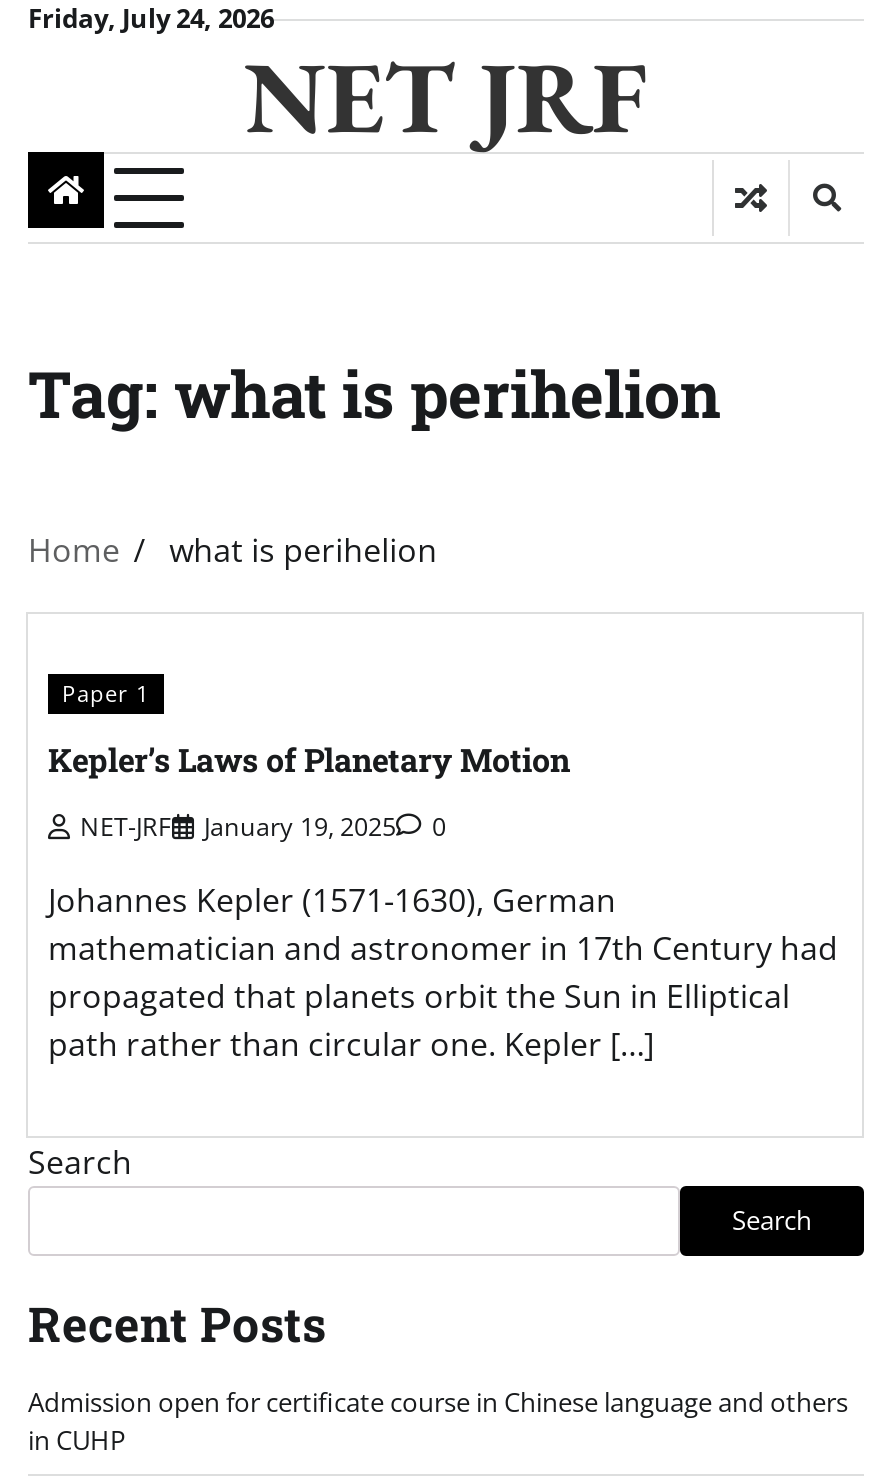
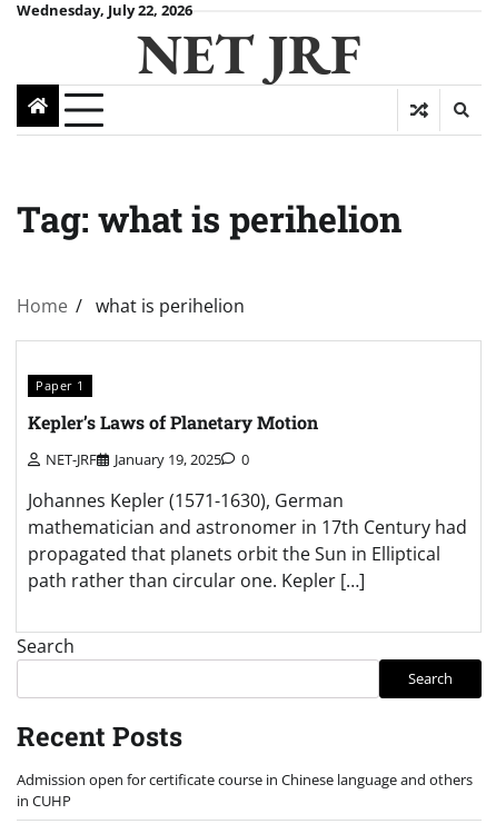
- Friday, July 24, 2026
+ Wednesday, July 22, 2026
